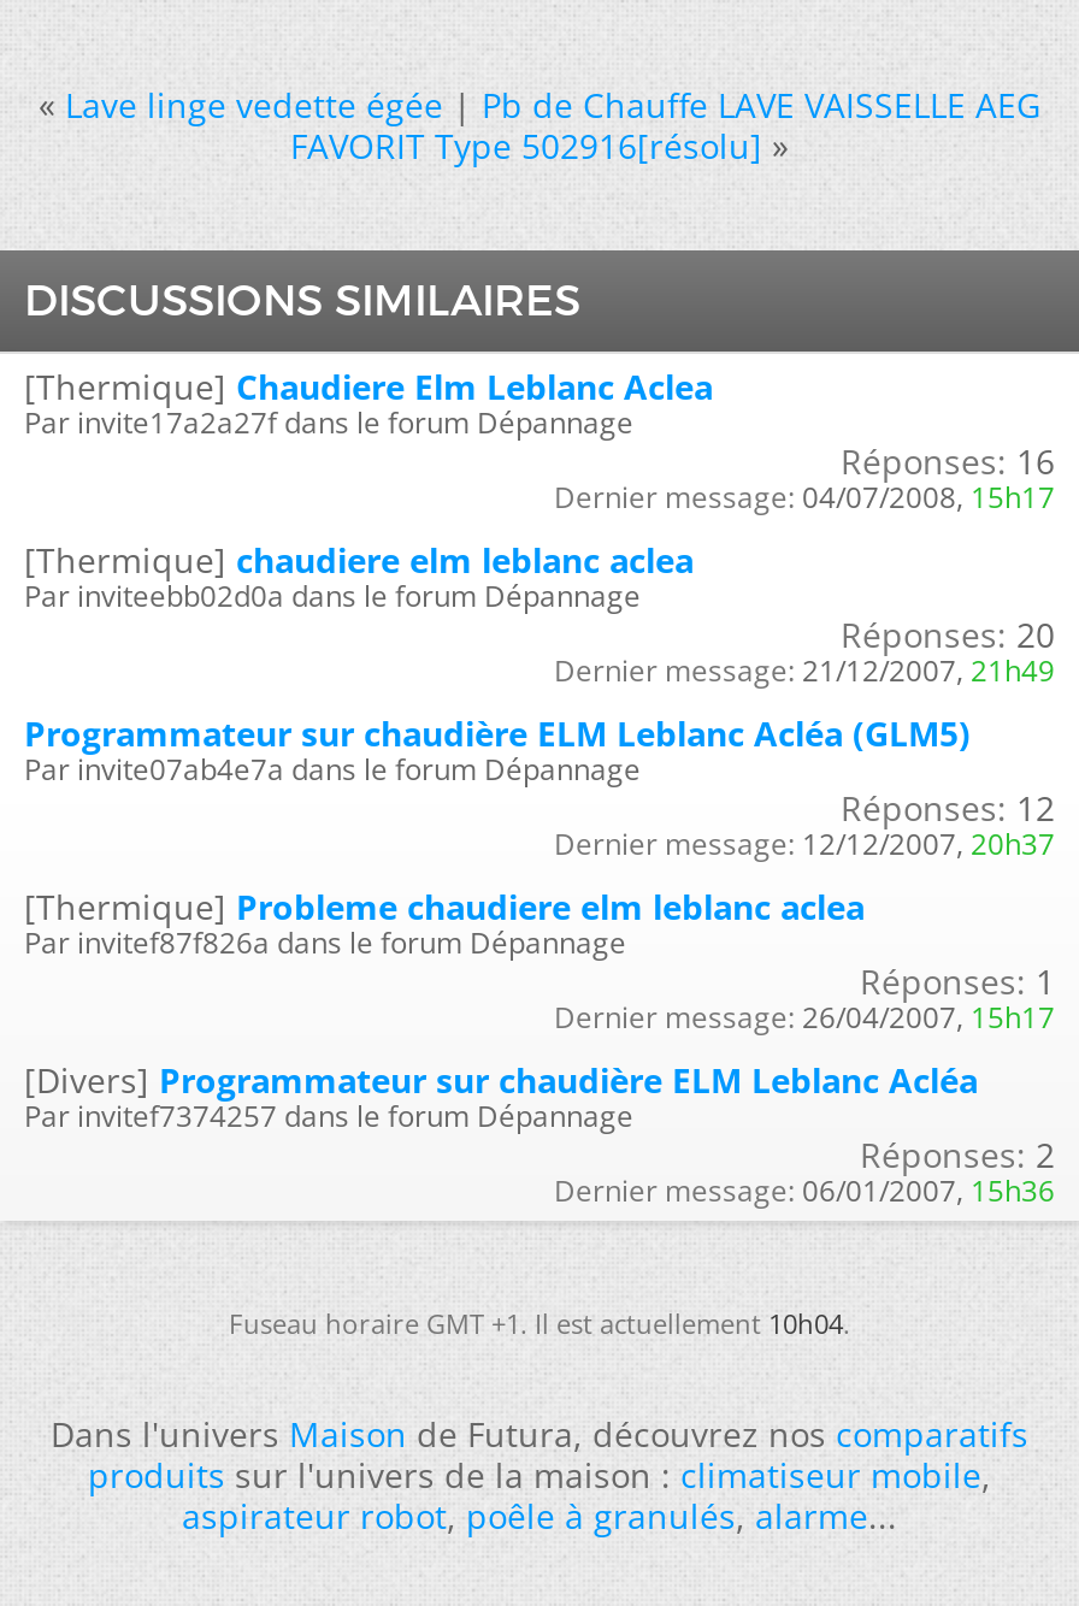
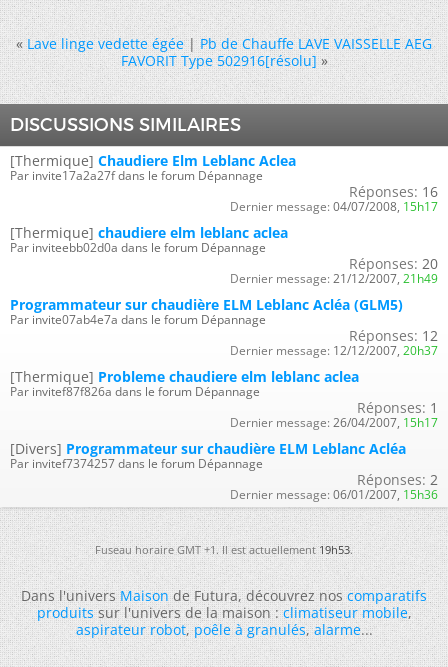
- Fuseau horaire GMT +1. Il est actuellement 10h04.
+ Fuseau horaire GMT +1. Il est actuellement 19h53.
